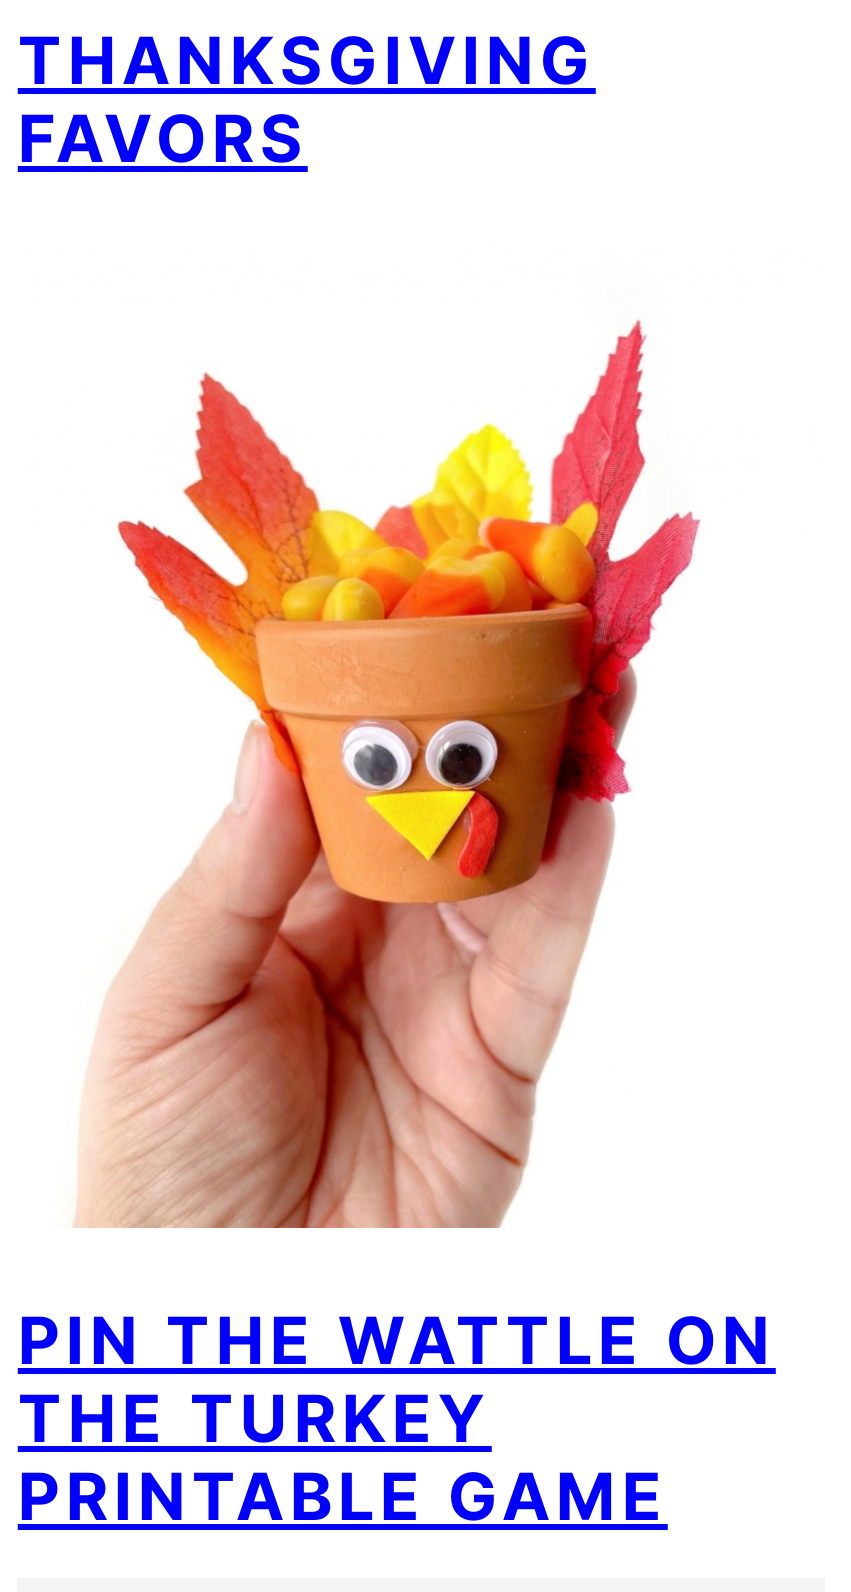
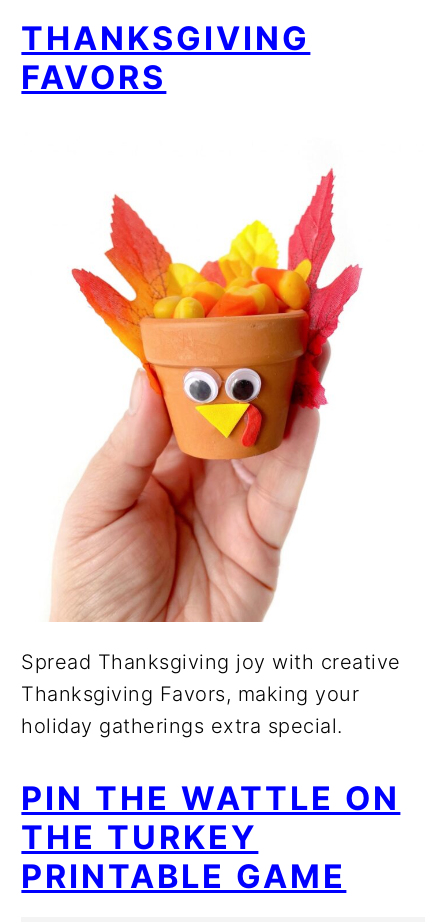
+ Spread Thanksgiving joy with creative
+ Thanksgiving Favors, making your
+ holiday gatherings extra special.
